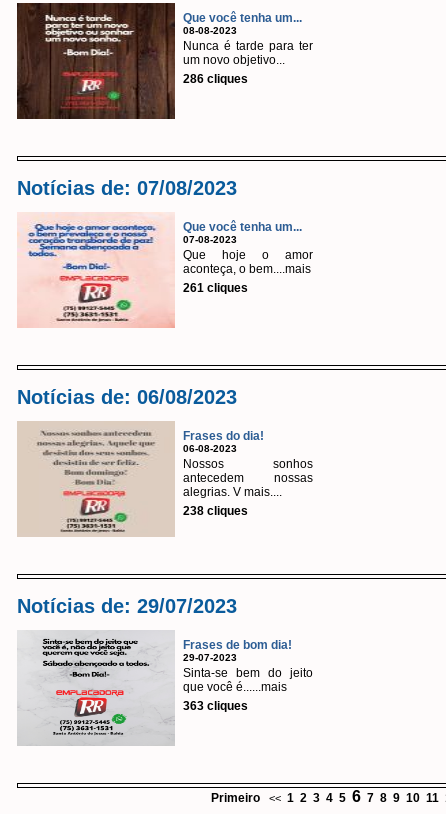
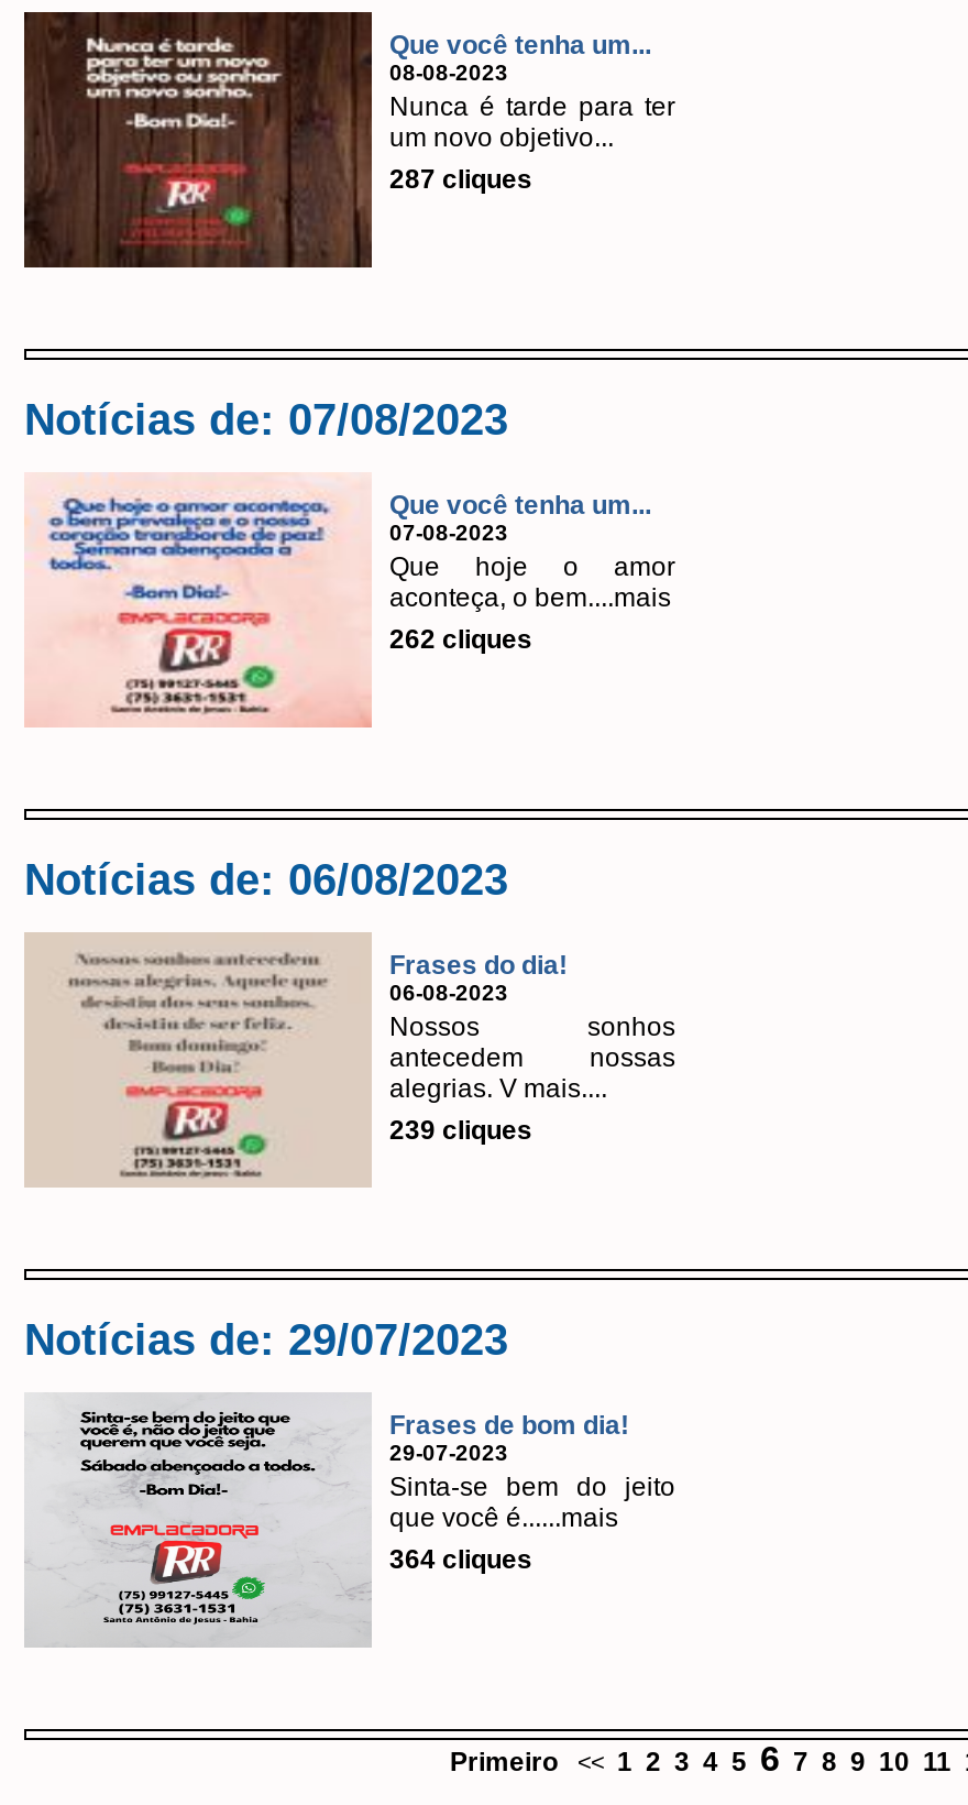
- 286 cliques
+ 287 cliques

- 261 cliques
+ 262 cliques

- 238 cliques
+ 239 cliques

- 363 cliques
+ 364 cliques
